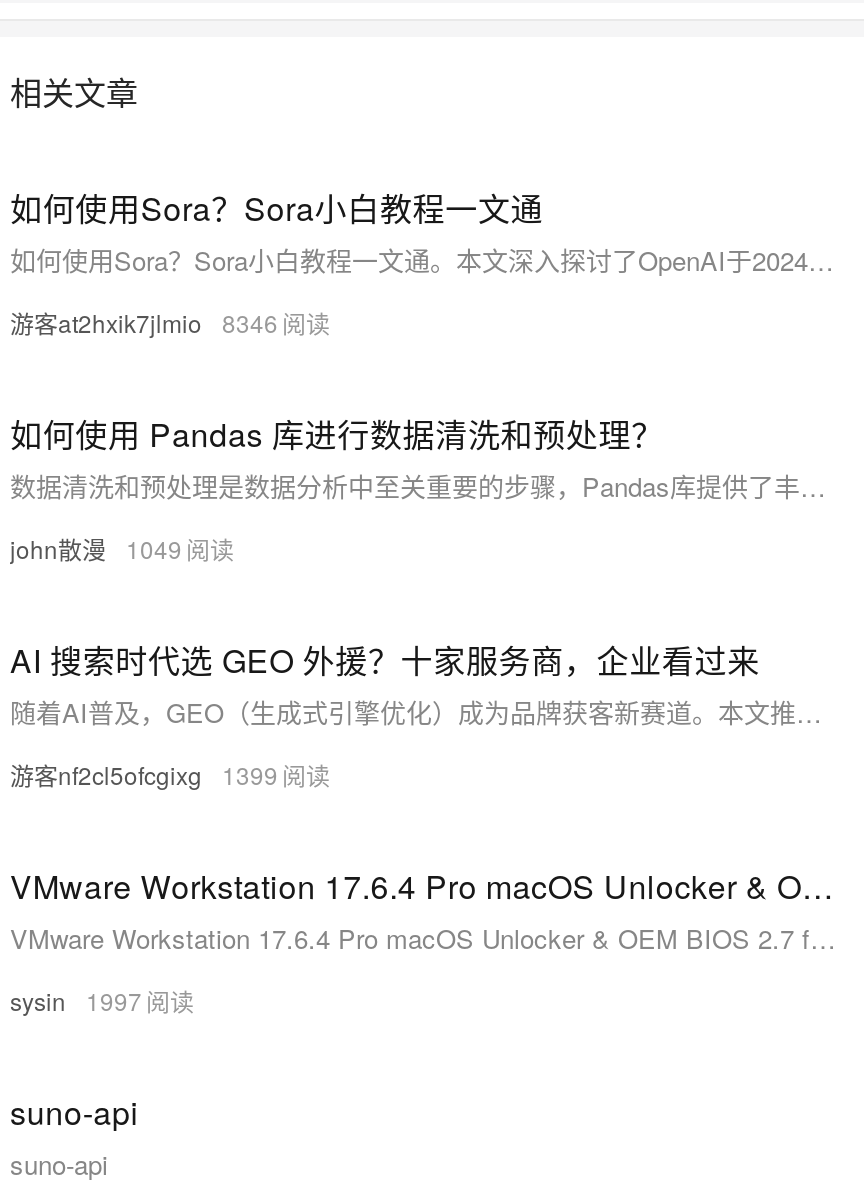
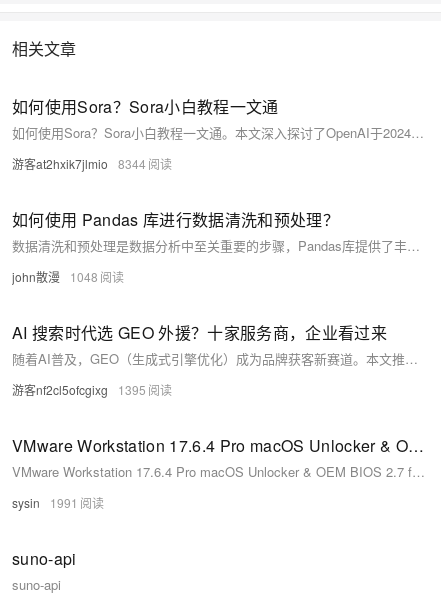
- 游客at2hxik7jlmio 8346
+ 游客at2hxik7jlmio 8344

- john散漫 1049
+ john散漫 1048

- 游客nf2cl5ofcgixg 1399
+ 游客nf2cl5ofcgixg 1395

- sysin 1997
+ sysin 1991
